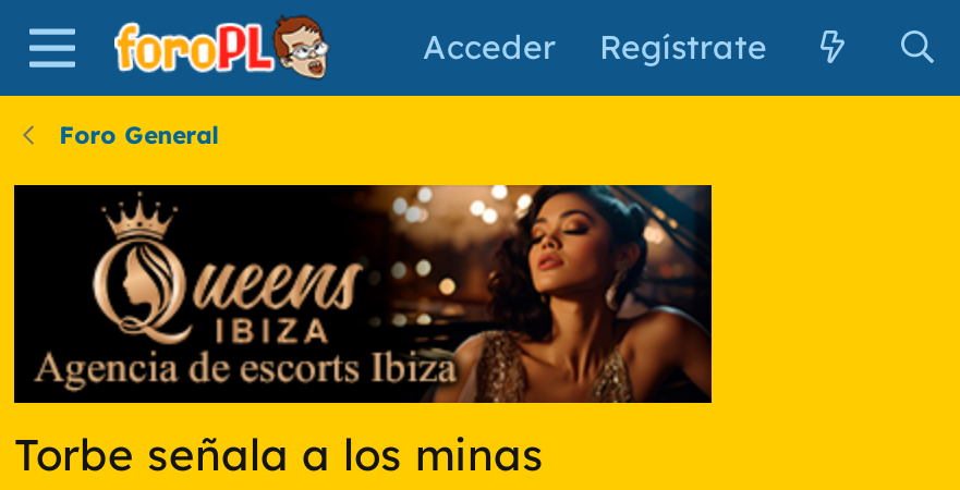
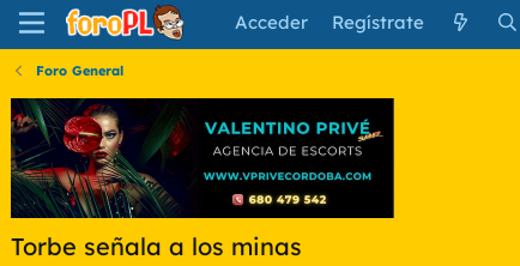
- [image]
+ [image]
